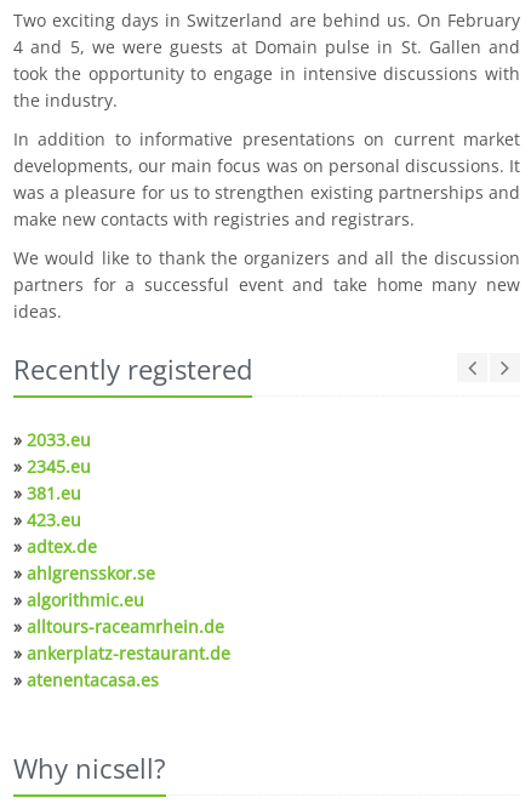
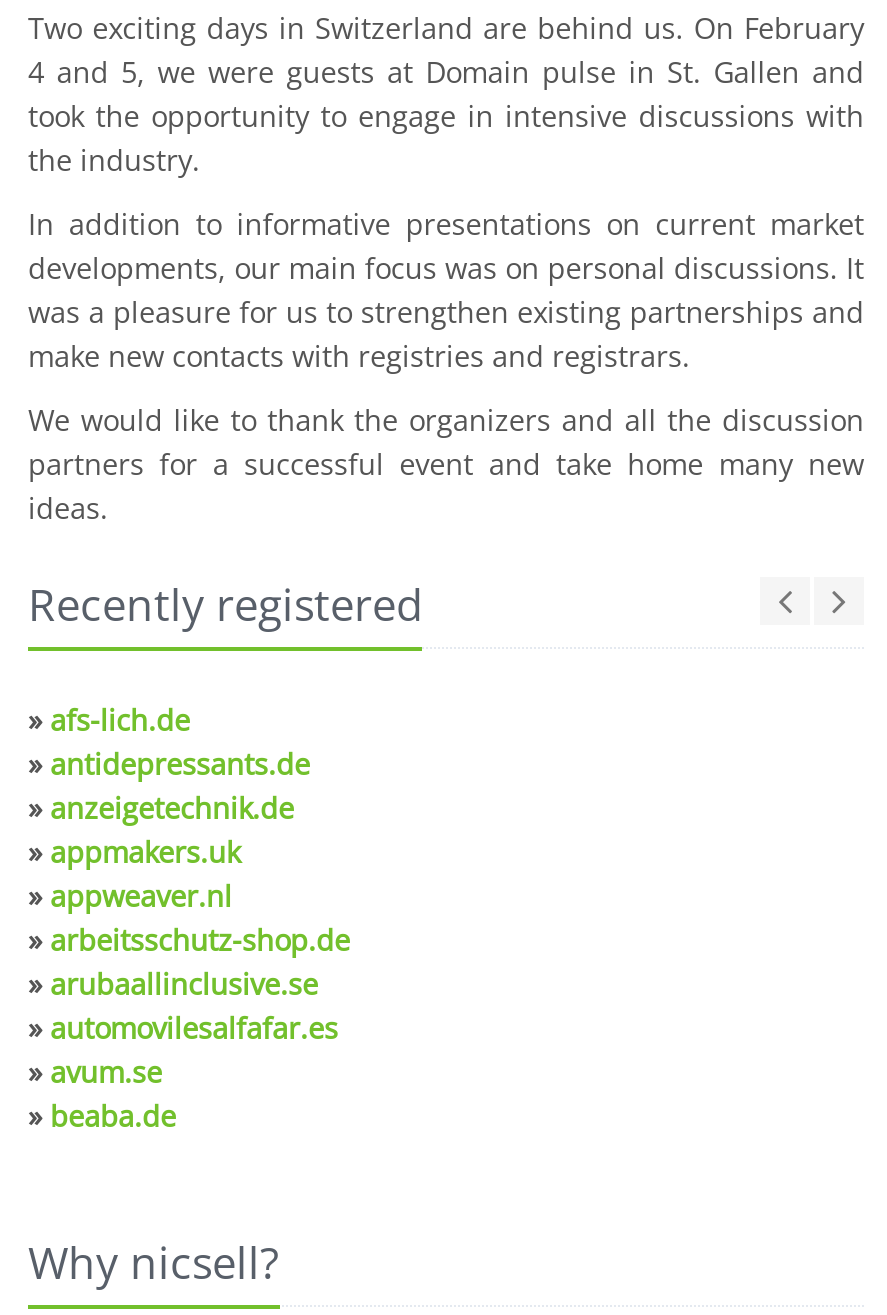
- » 2033.eu
- » 2345.eu
- » 381.eu
- » 423.eu
- » adtex.de
- » ahlgrensskor.se
- » algorithmic.eu
- » alltours-raceamrhein.de
- » ankerplatz-restaurant.de
- » atenentacasa.es
+ » afs-lich.de
+ » antidepressants.de
+ » anzeigetechnik.de
+ » appmakers.uk
+ » appweaver.nl
+ » arbeitsschutz-shop.de
+ » arubaallinclusive.se
+ » automovilesalfafar.es
+ » avum.se
+ » beaba.de
